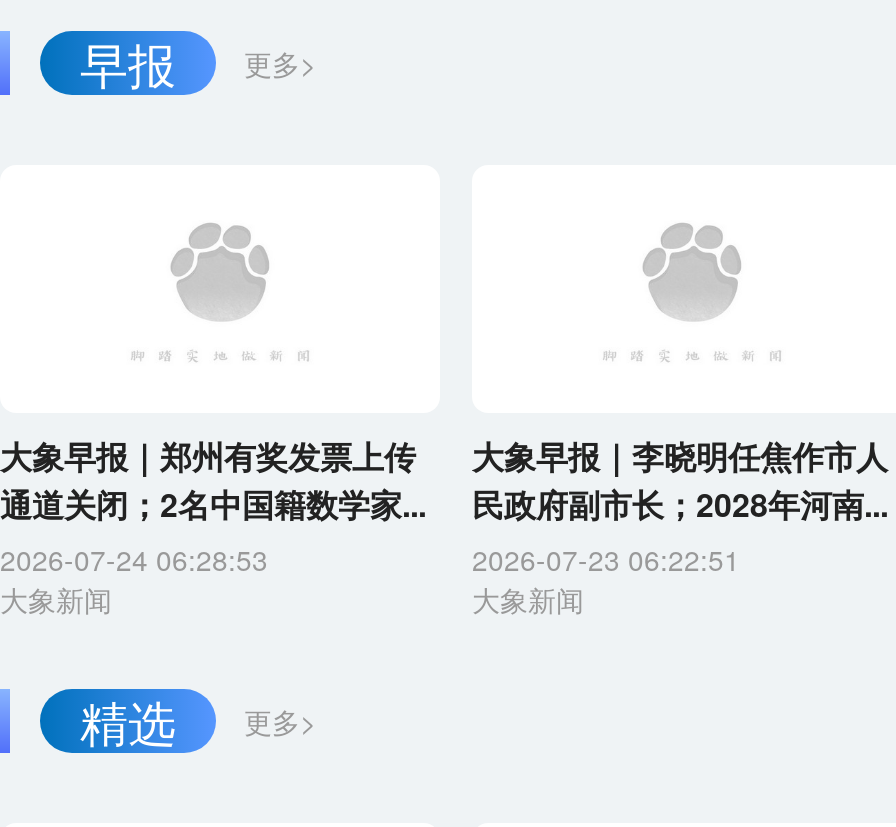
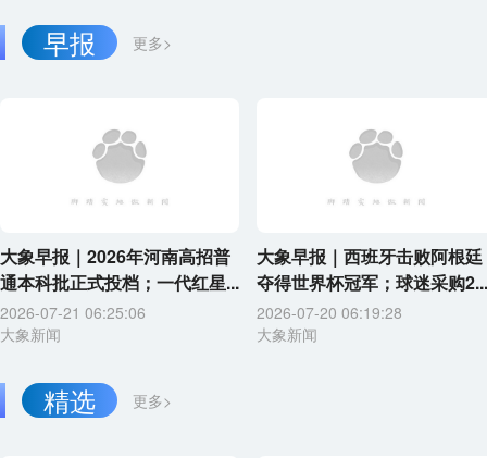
- 大象早报｜郑州有奖发票上传
- 通道关闭；2名中国籍数学家...
- 2026-07-24 06:28:53
+ 大象早报｜2026年河南高招普
+ 通本科批正式投档；一代红星...
+ 2026-07-21 06:25:06

- 大象早报｜李晓明任焦作市人
- 民政府副市长；2028年河南...
- 2026-07-23 06:22:51
+ 大象早报｜西班牙击败阿根廷
+ 夺得世界杯冠军；球迷采购2...
+ 2026-07-20 06:19:28
